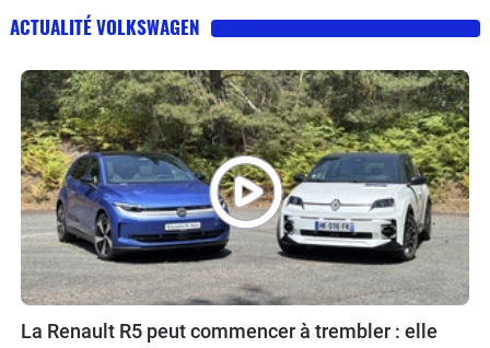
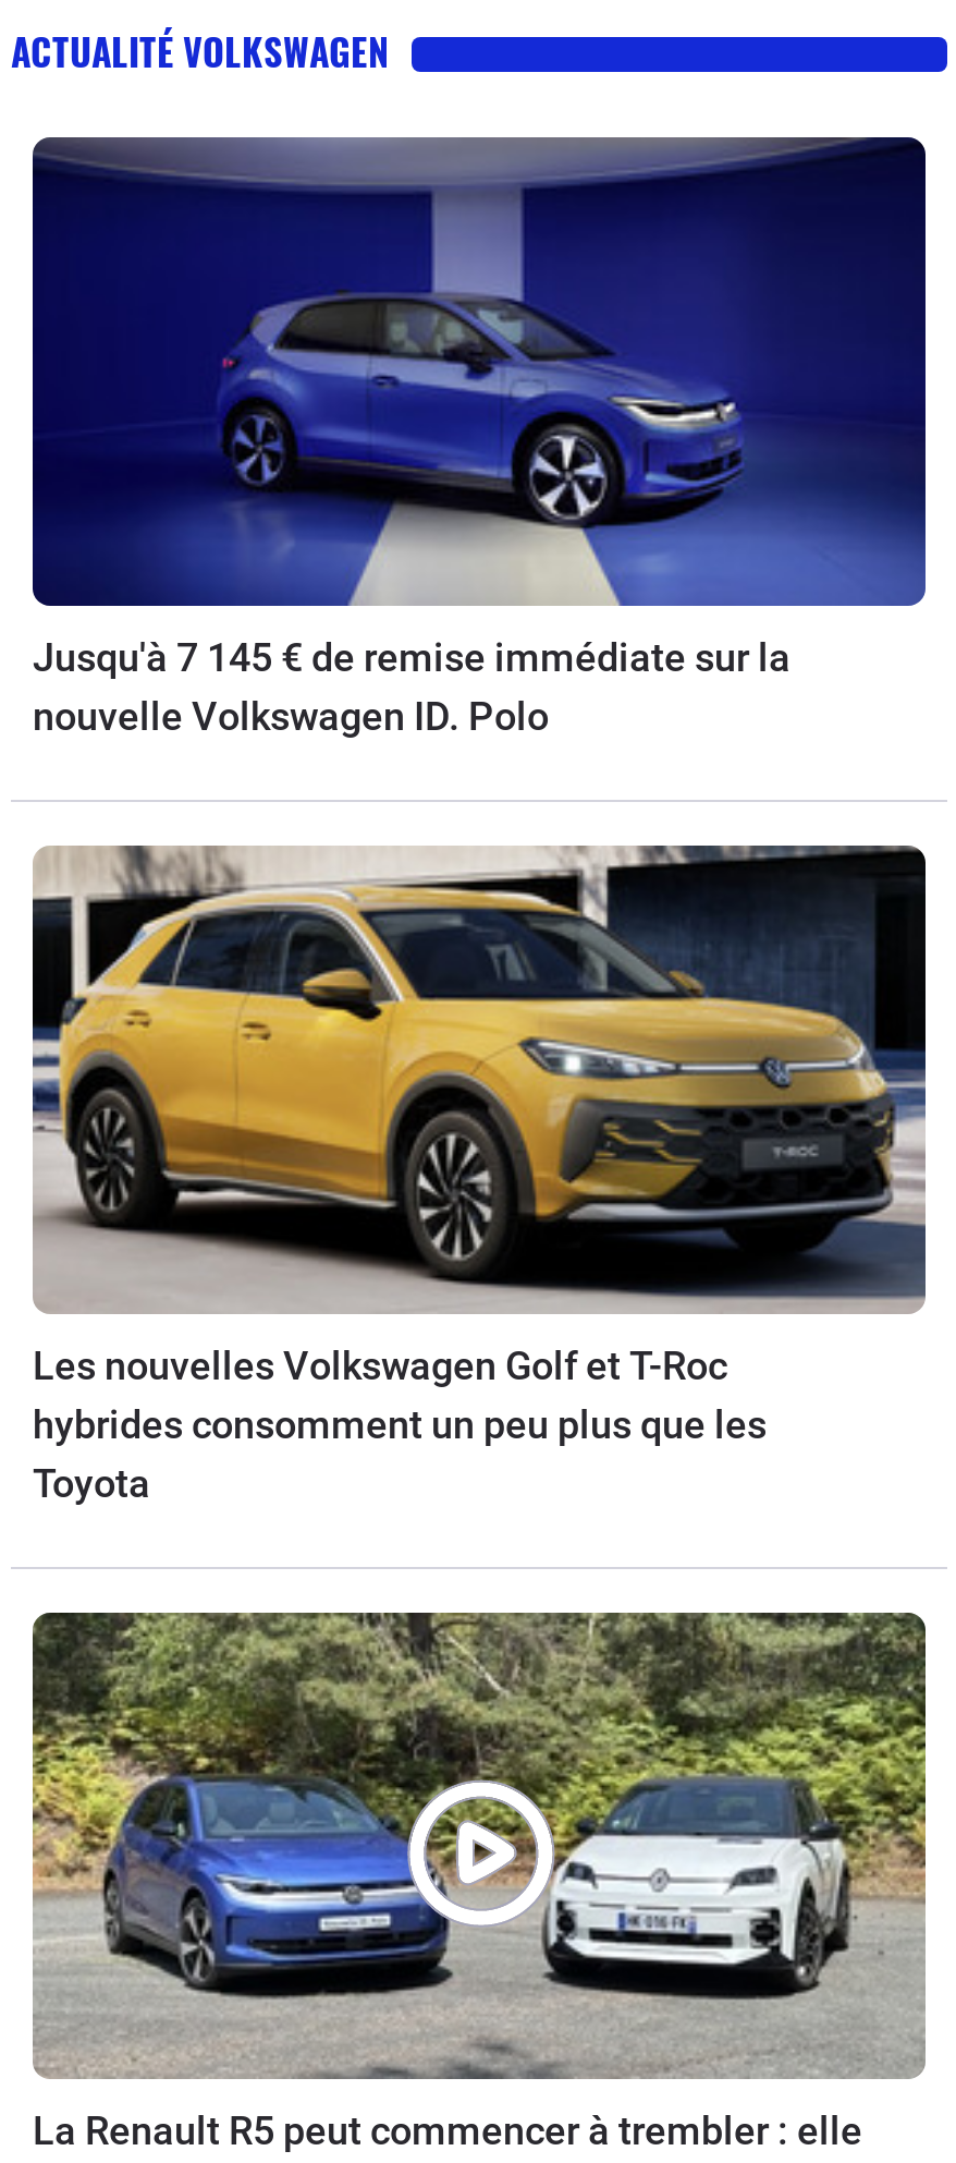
+ [image]
+ Jusqu'à 7 145 € de remise immédiate sur la
+ nouvelle Volkswagen ID. Polo

+ [image]
+ Les nouvelles Volkswagen Golf et T-Roc
+ hybrides consomment un peu plus que les
+ Toyota
